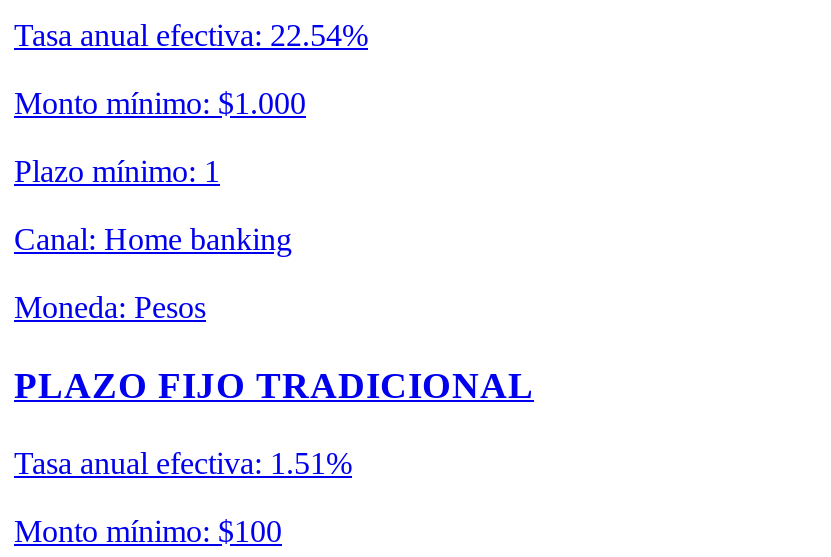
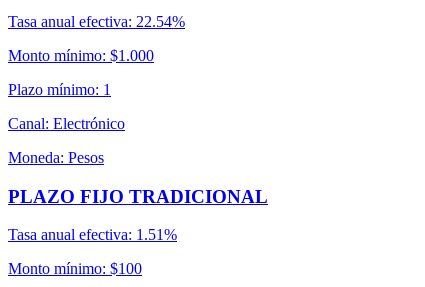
- Canal: Home banking
+ Canal: Electrónico
